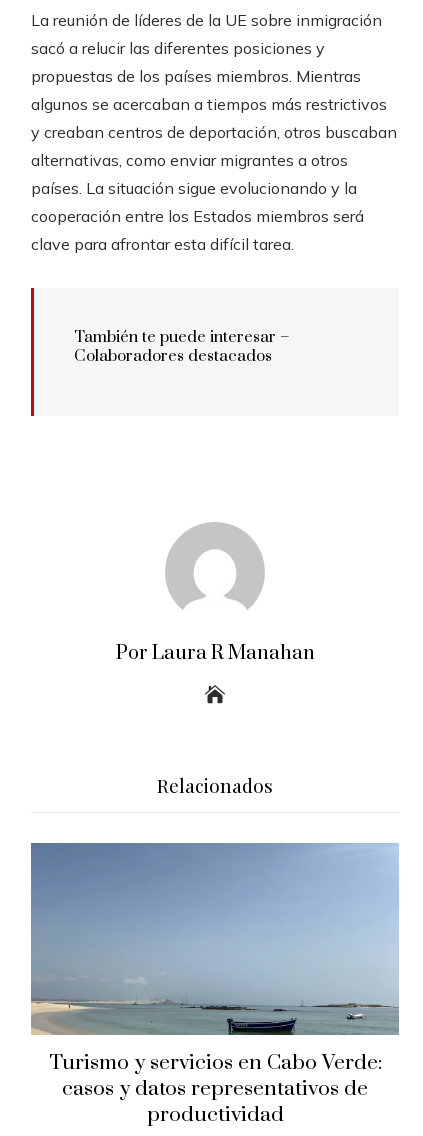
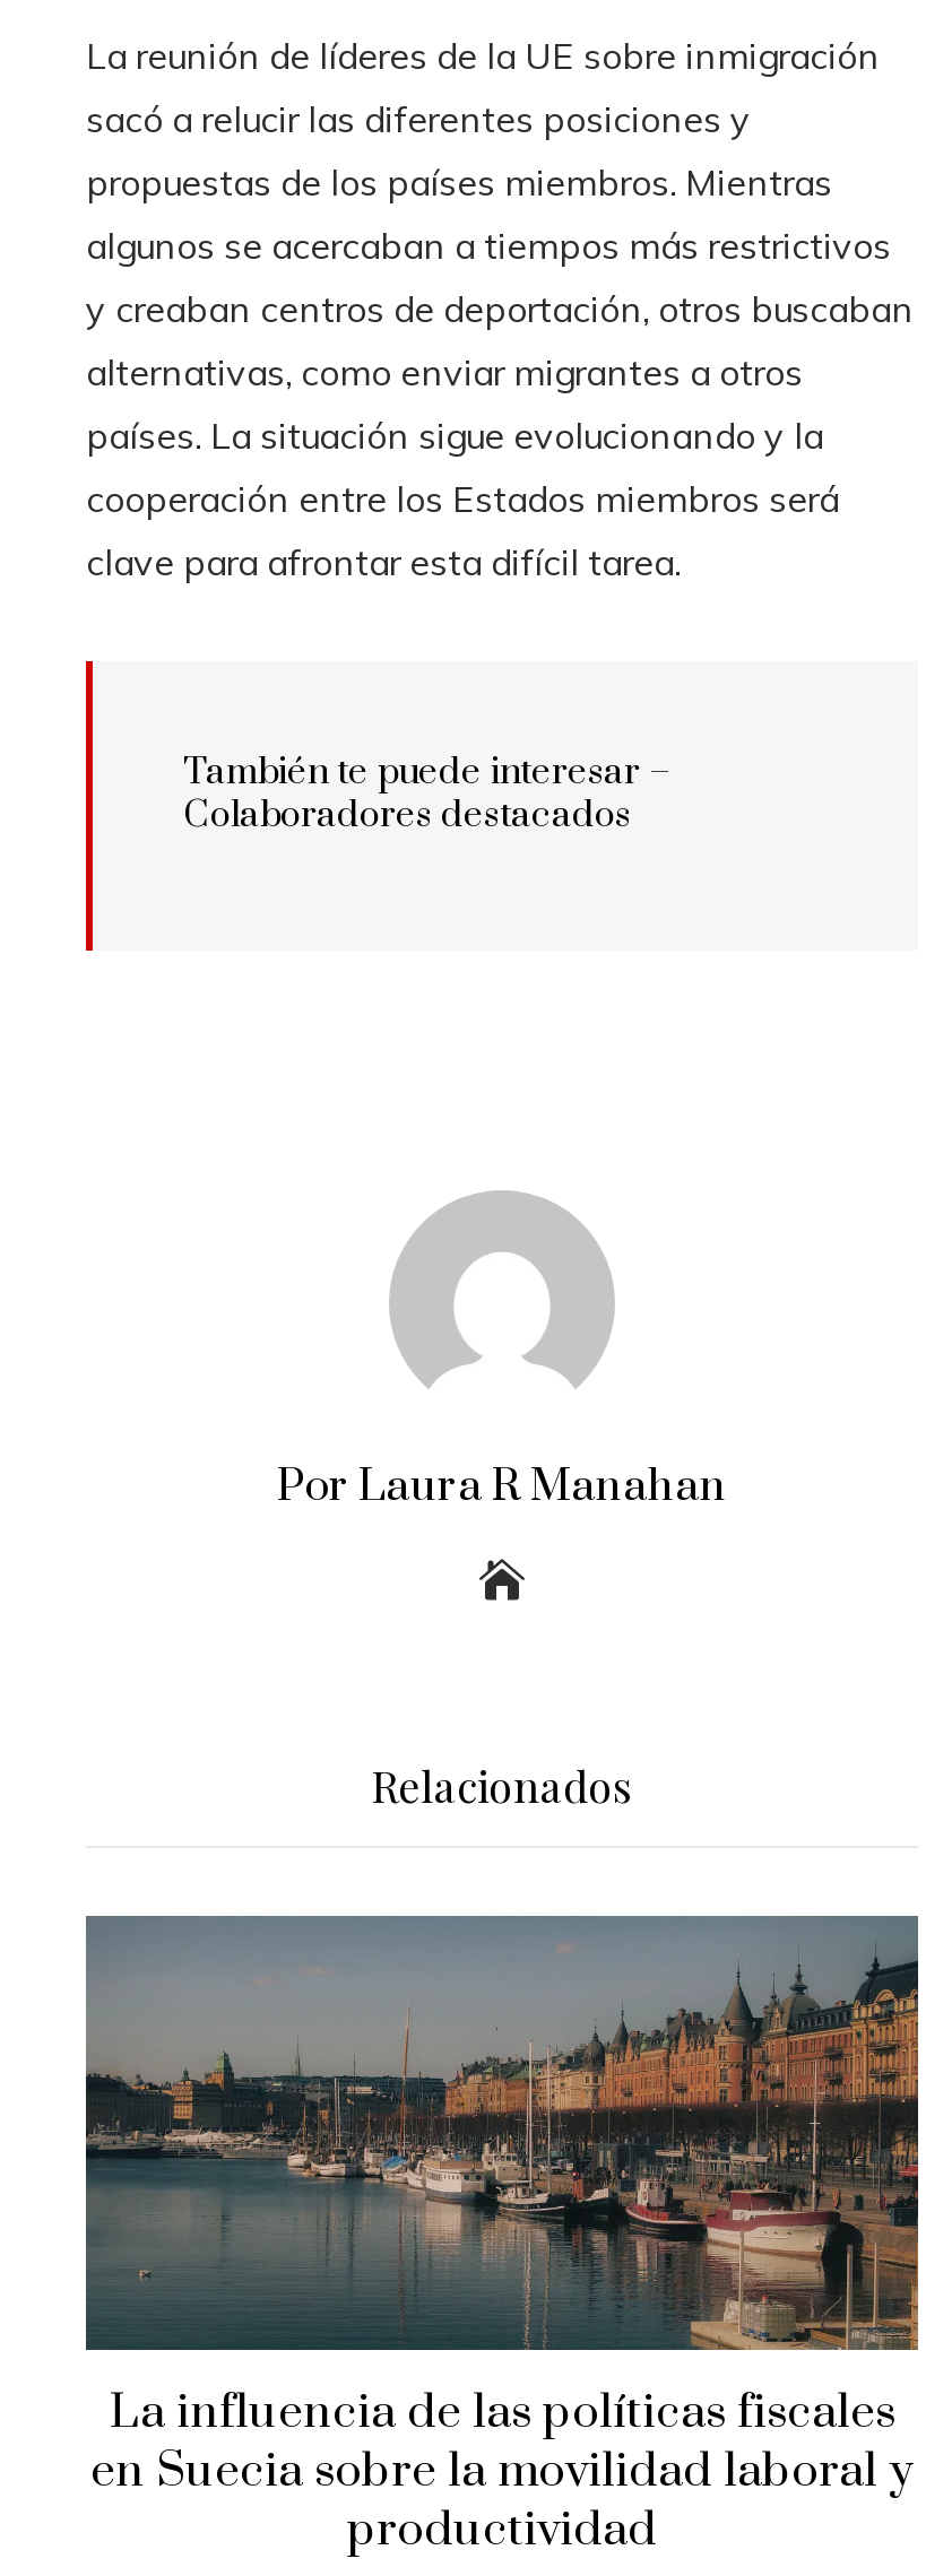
- [image]
- Turismo y servicios en Cabo Verde:
- casos y datos representativos de
+ [image]
+ La influencia de las políticas fiscales
+ en Suecia sobre la movilidad laboral y
